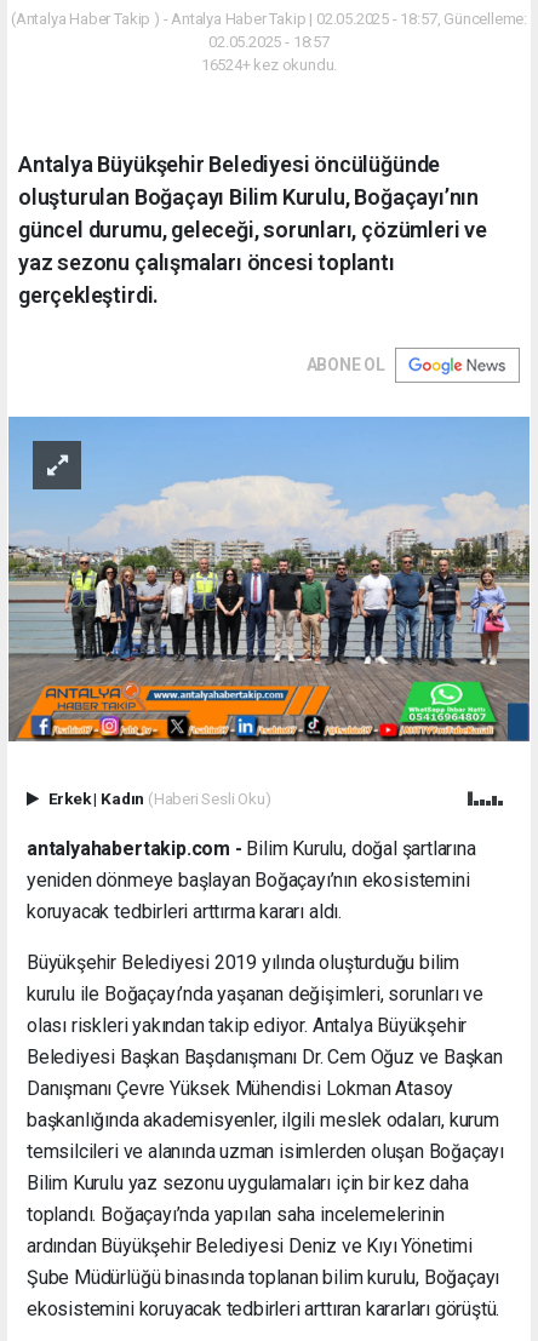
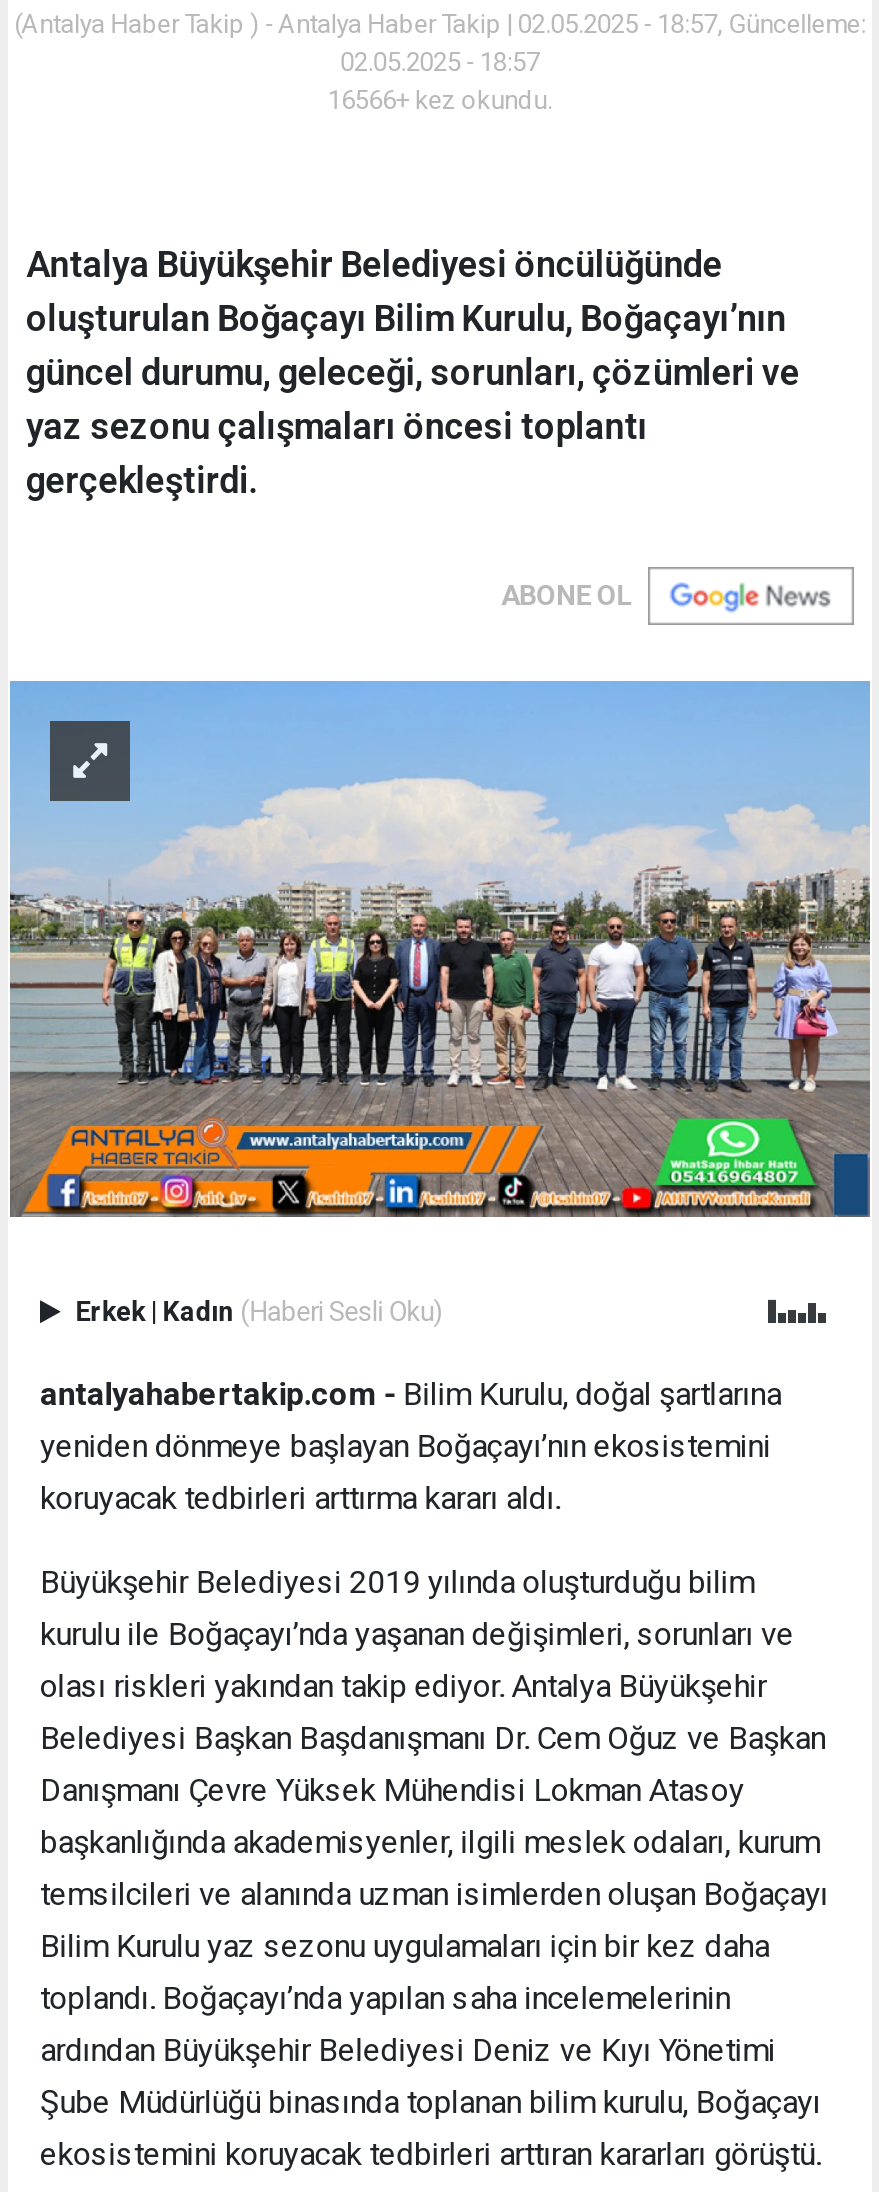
- 16524+ kez okundu.
+ 16566+ kez okundu.
